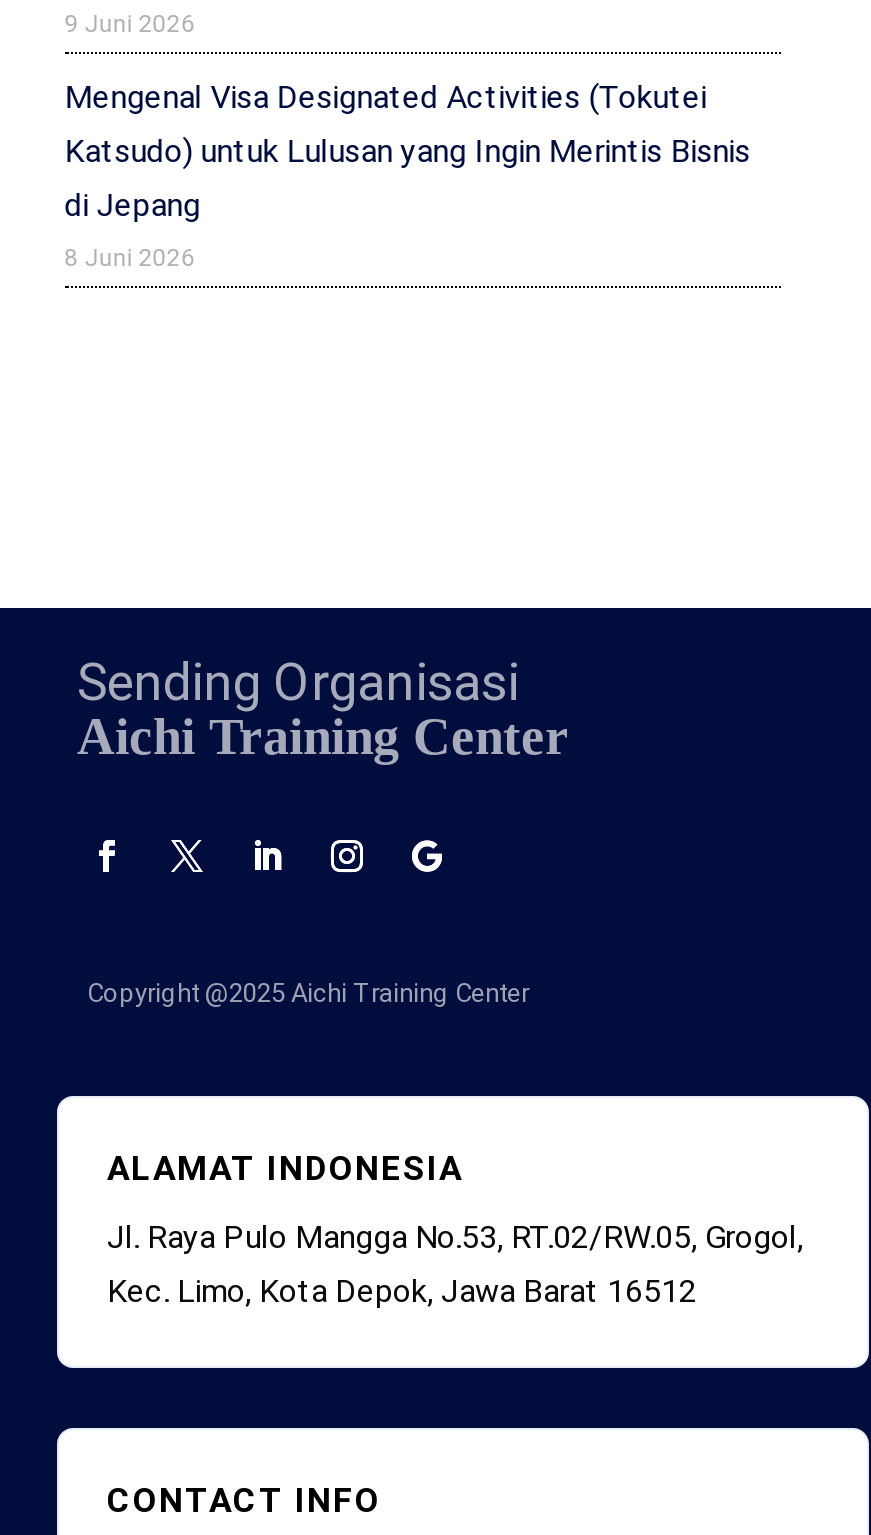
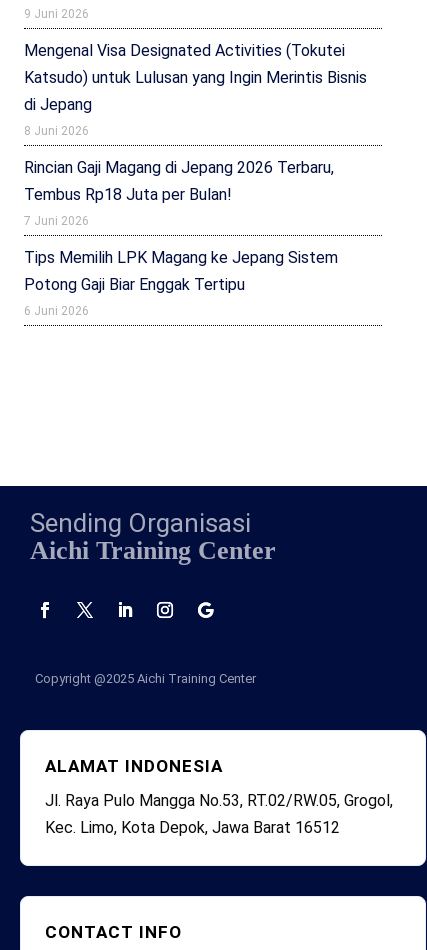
+ Rincian Gaji Magang di Jepang 2026 Terbaru,
+ Tembus Rp18 Juta per Bulan!
+ 7 Juni 2026
+ Tips Memilih LPK Magang ke Jepang Sistem
+ Potong Gaji Biar Enggak Tertipu
+ 6 Juni 2026
